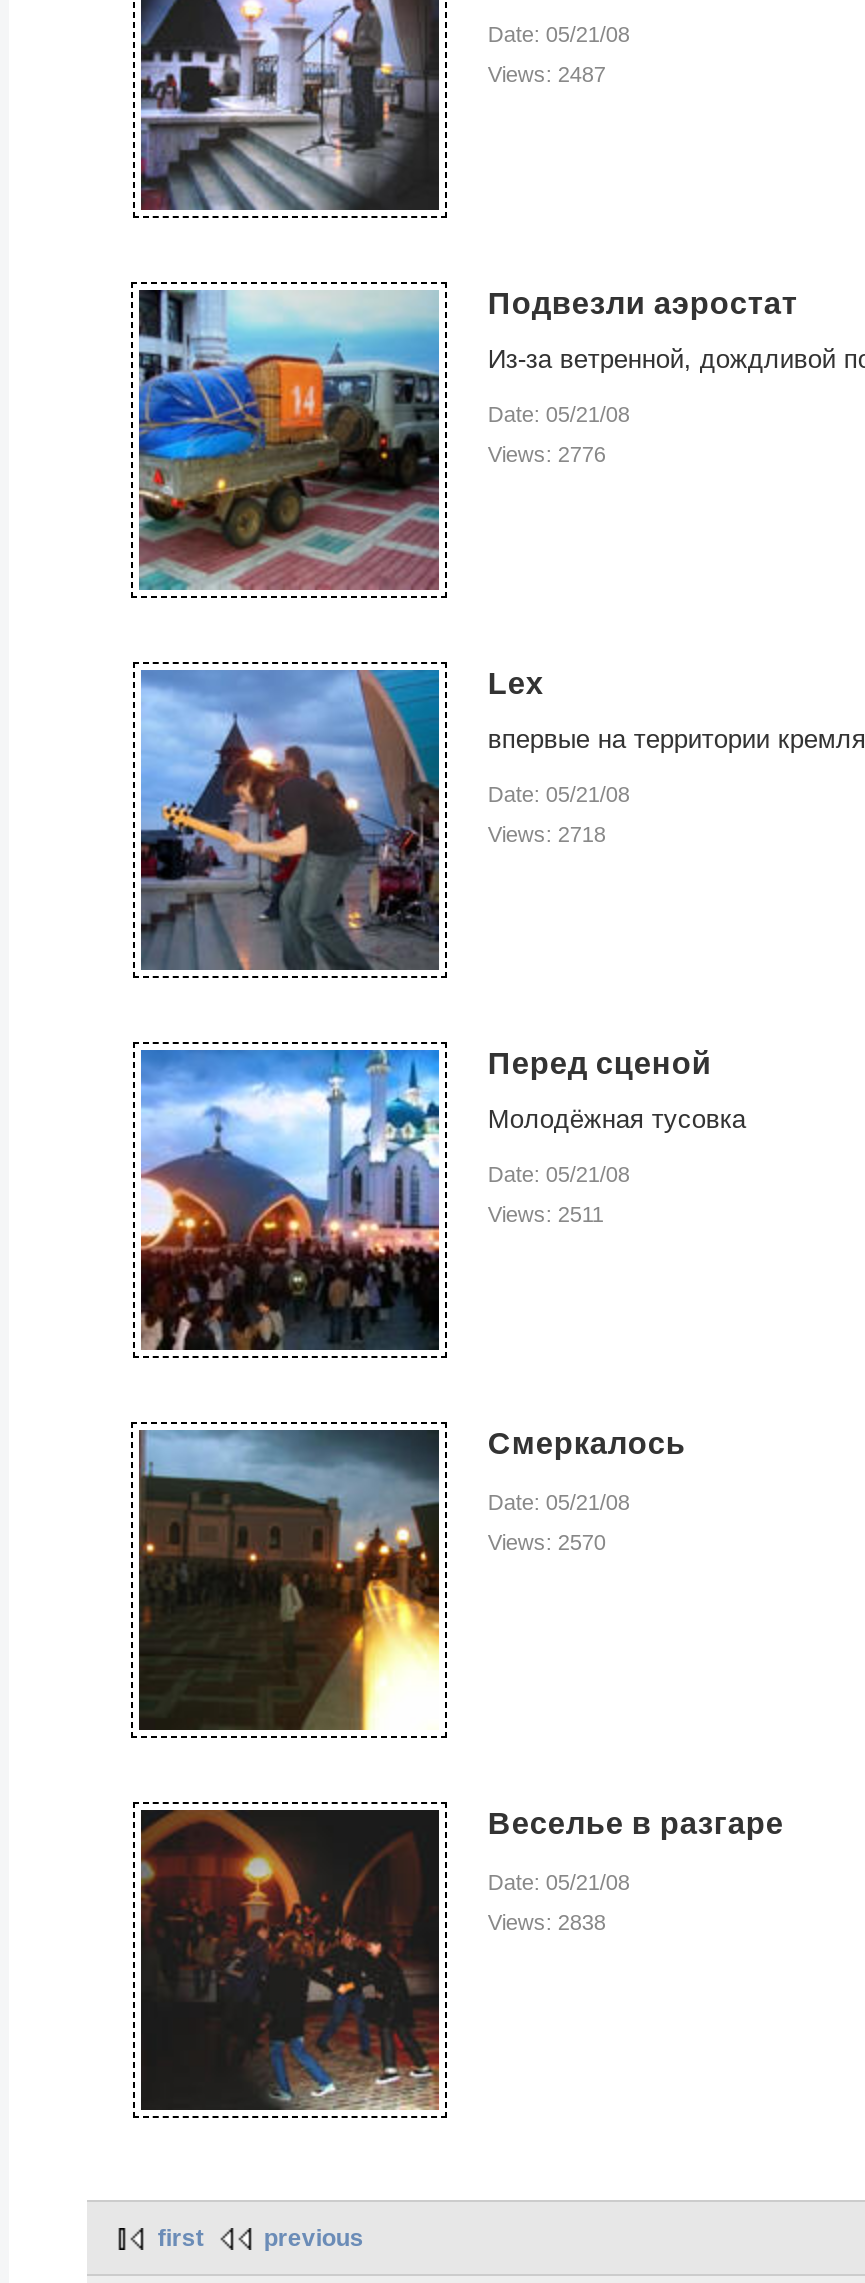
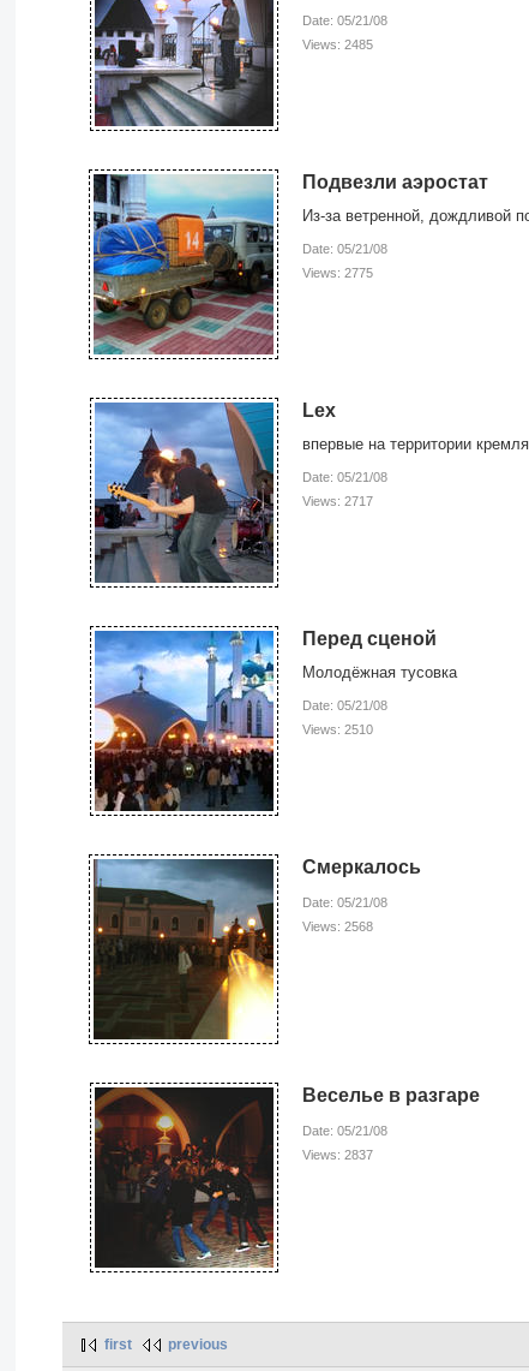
- Views: 2487
+ Views: 2485

- Views: 2776
+ Views: 2775

- Views: 2718
+ Views: 2717

- Views: 2511
+ Views: 2510

- Views: 2570
+ Views: 2568

- Views: 2838
+ Views: 2837
